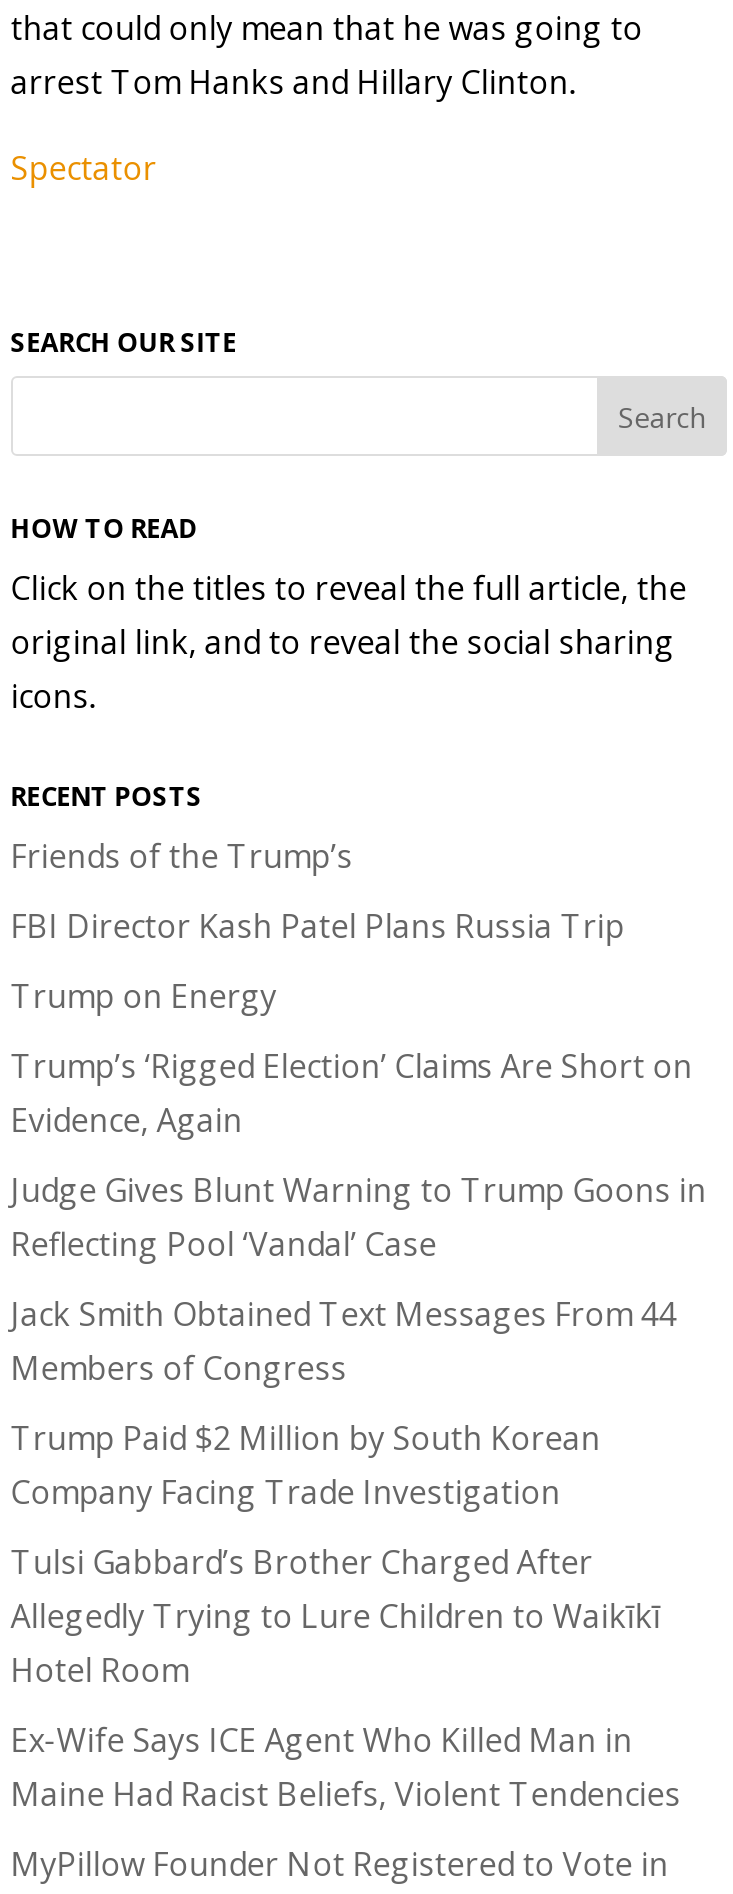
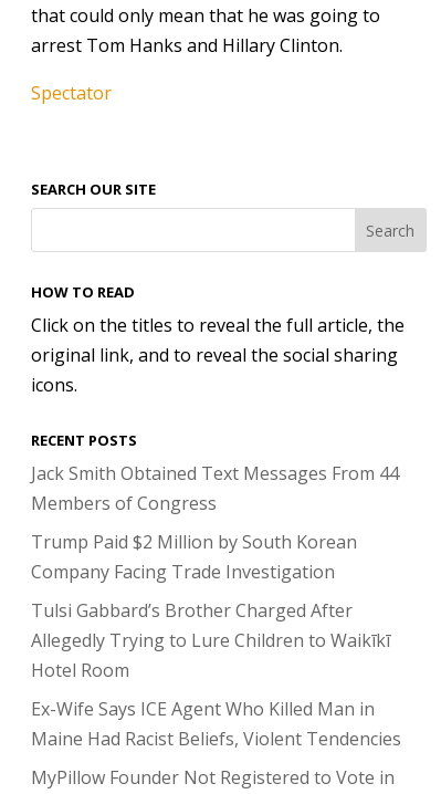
- Friends of the Trump’s
- FBI Director Kash Patel Plans Russia Trip
- Trump on Energy
- Trump’s ‘Rigged Election’ Claims Are Short on
- Evidence, Again
- Judge Gives Blunt Warning to Trump Goons in
- Reflecting Pool ‘Vandal’ Case
